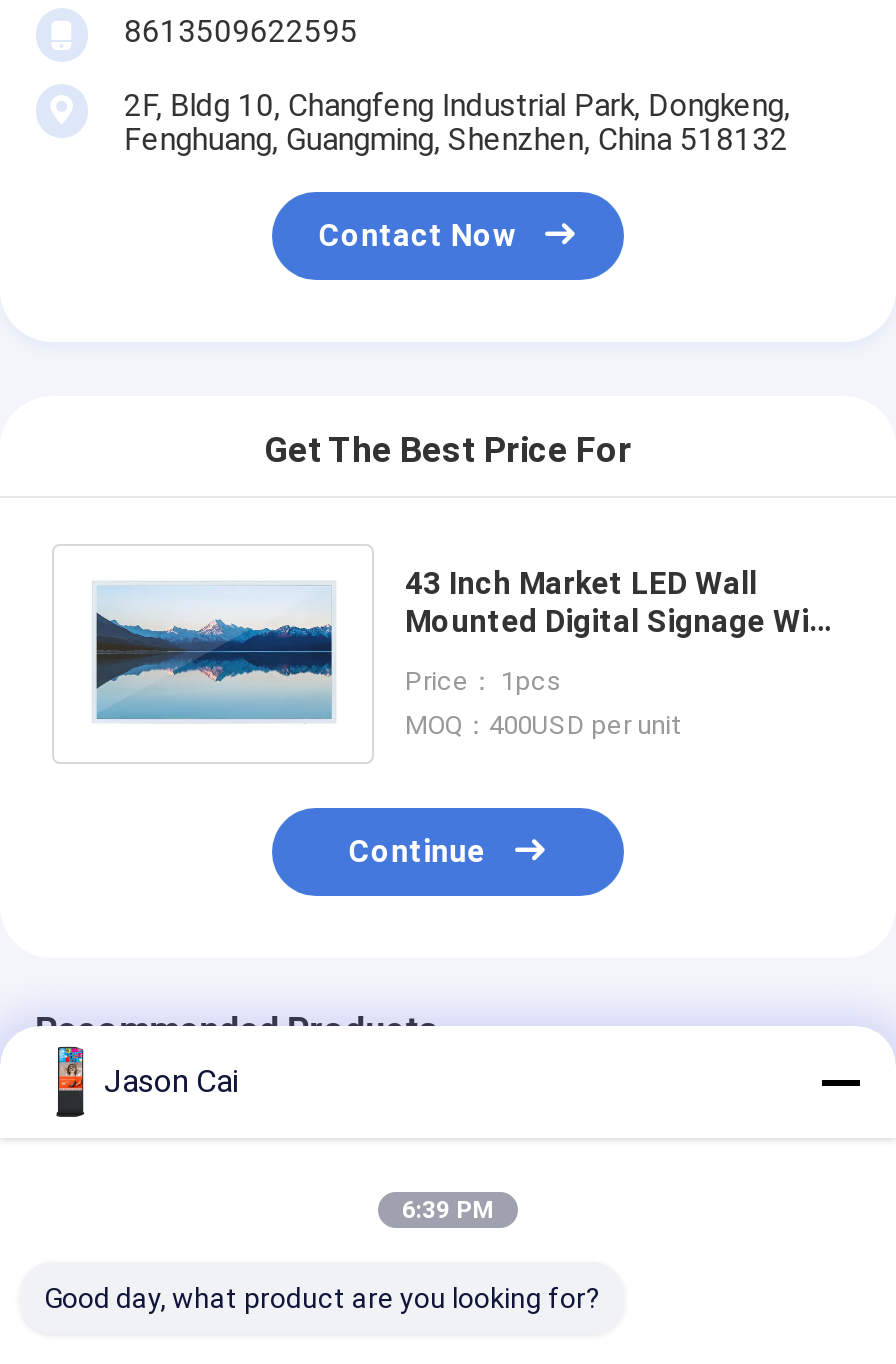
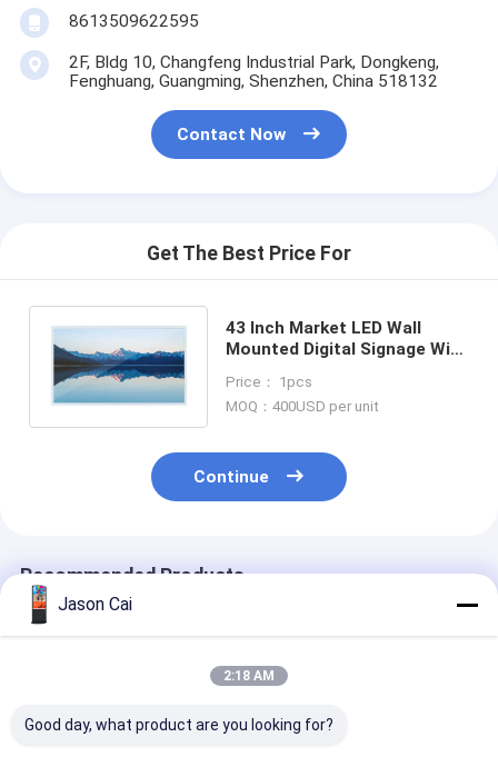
- 6:39 PM
+ 2:18 AM
